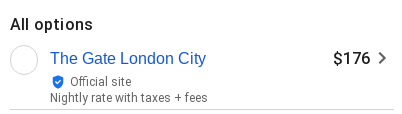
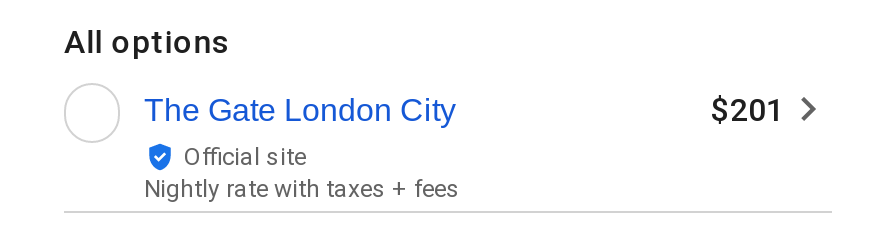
- $176
+ $201
